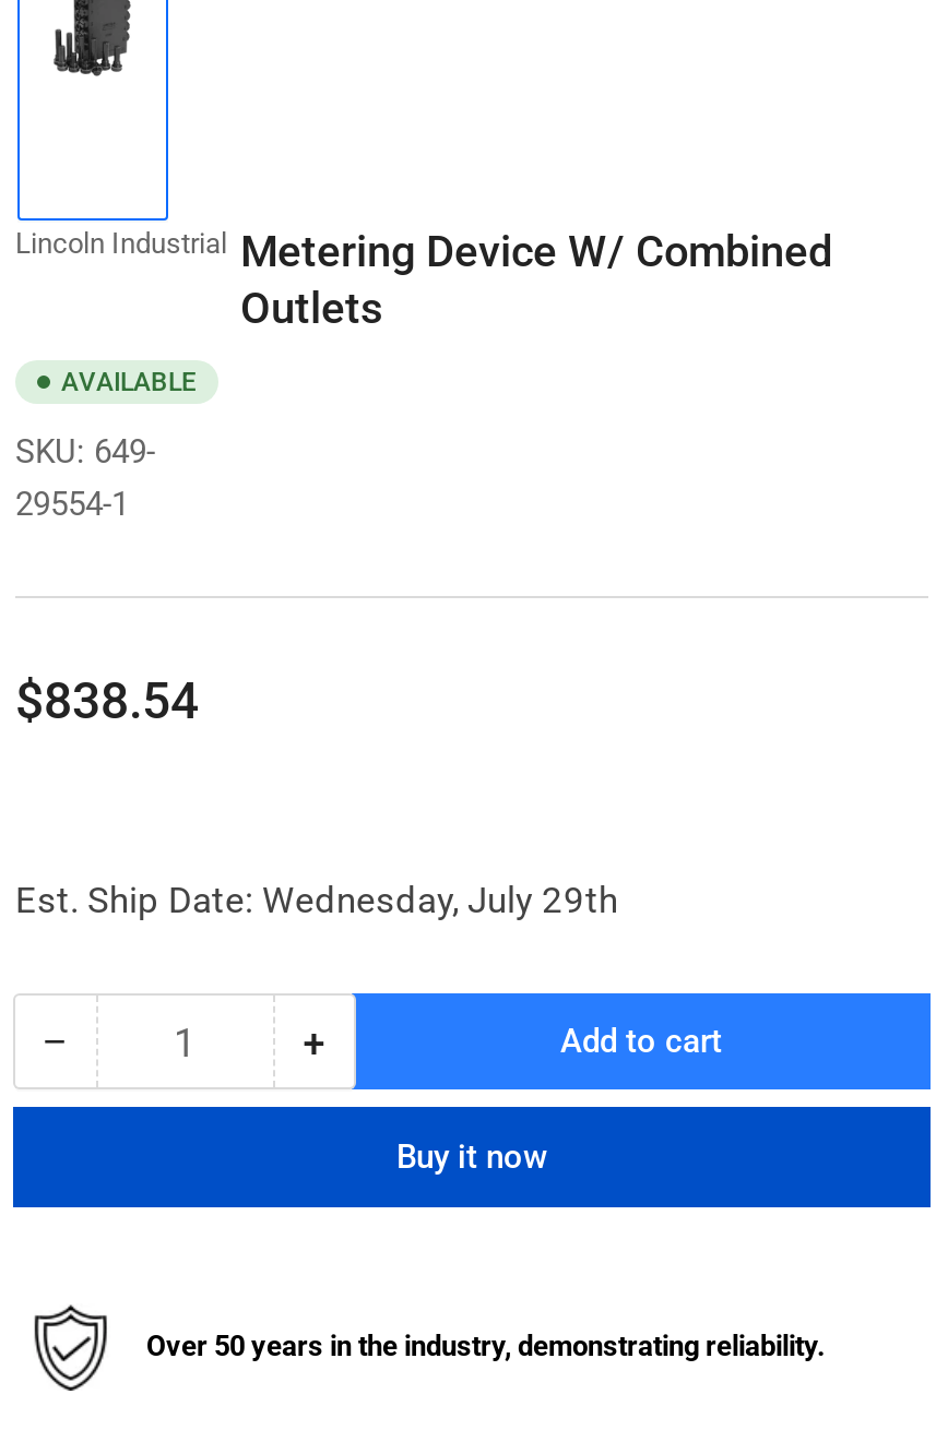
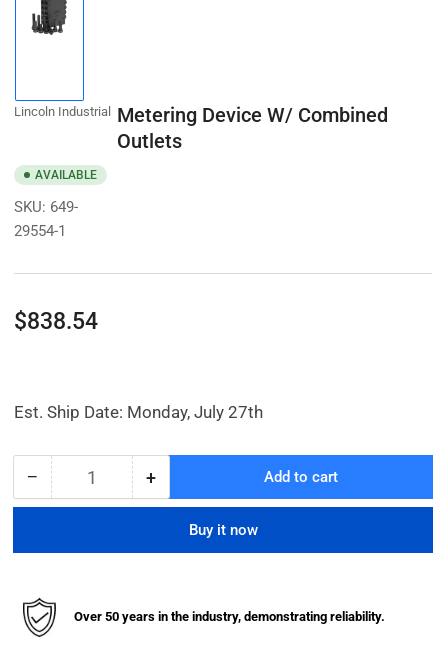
- Est. Ship Date: Wednesday, July 29th
+ Est. Ship Date: Monday, July 27th
